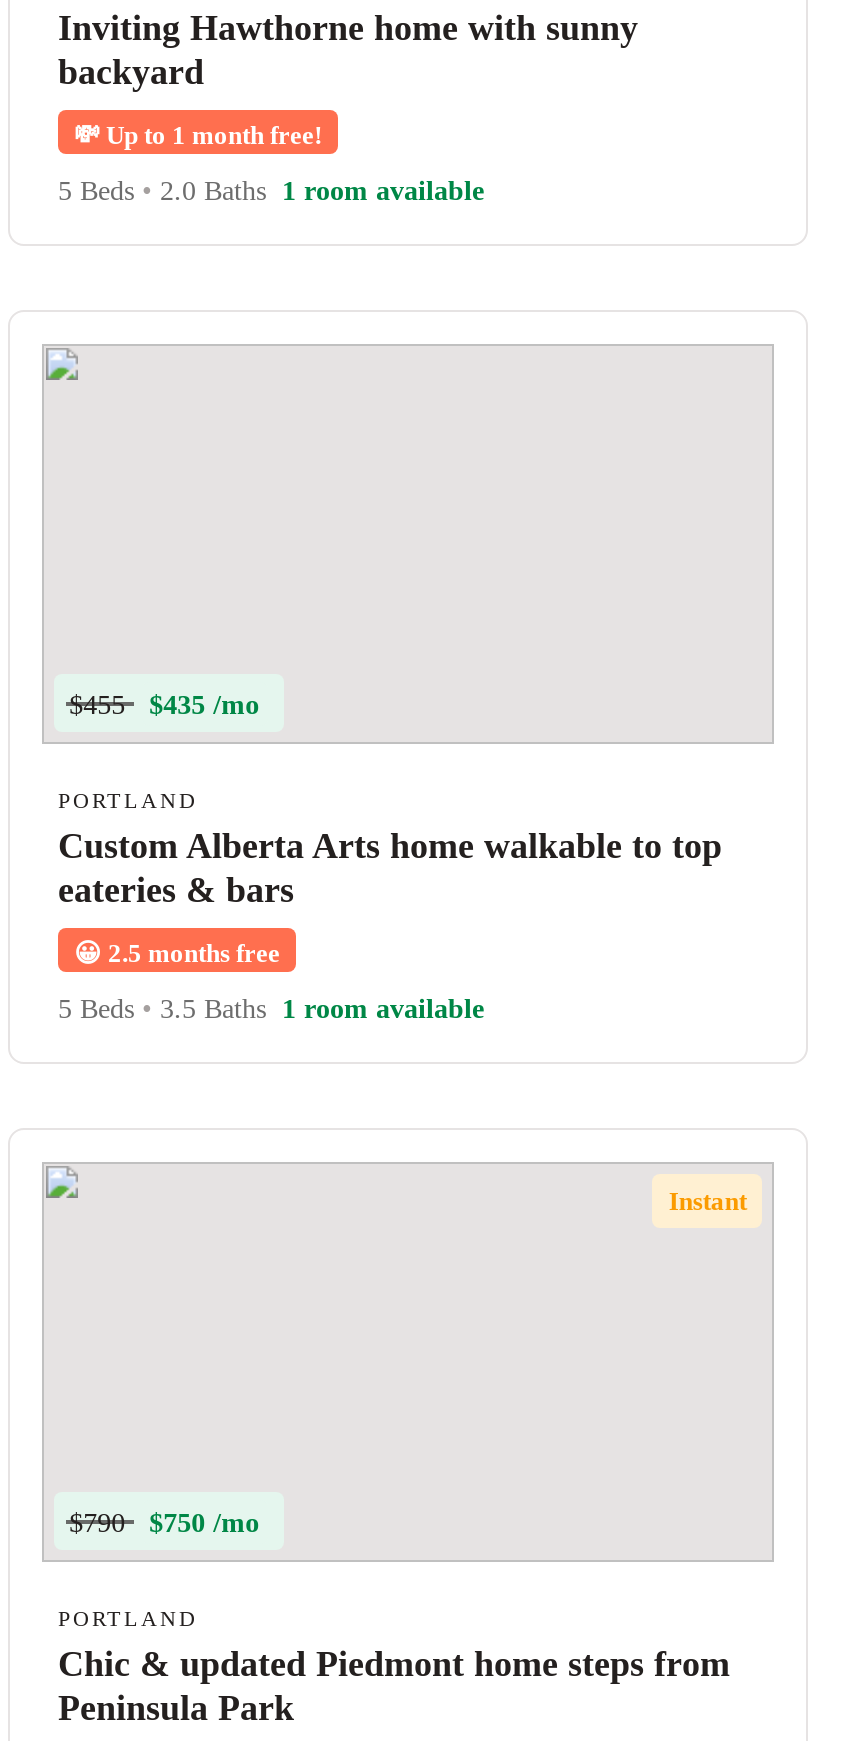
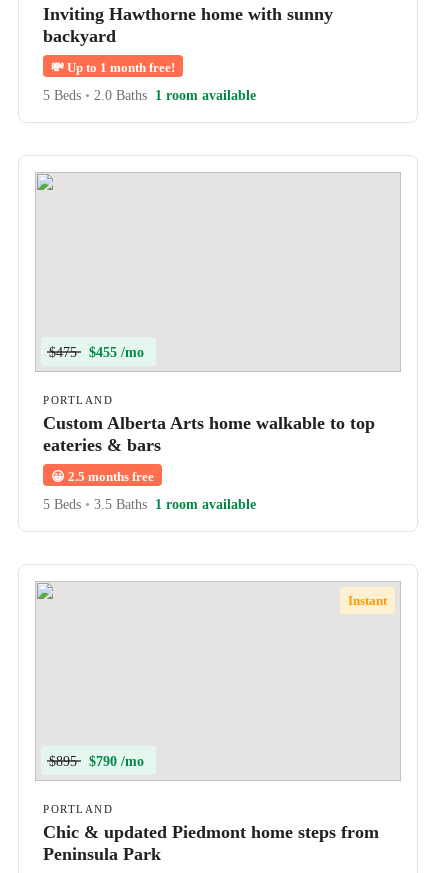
- $455 $435 /mo
+ $475 $455 /mo

- $790 $750 /mo
+ $895 $790 /mo
